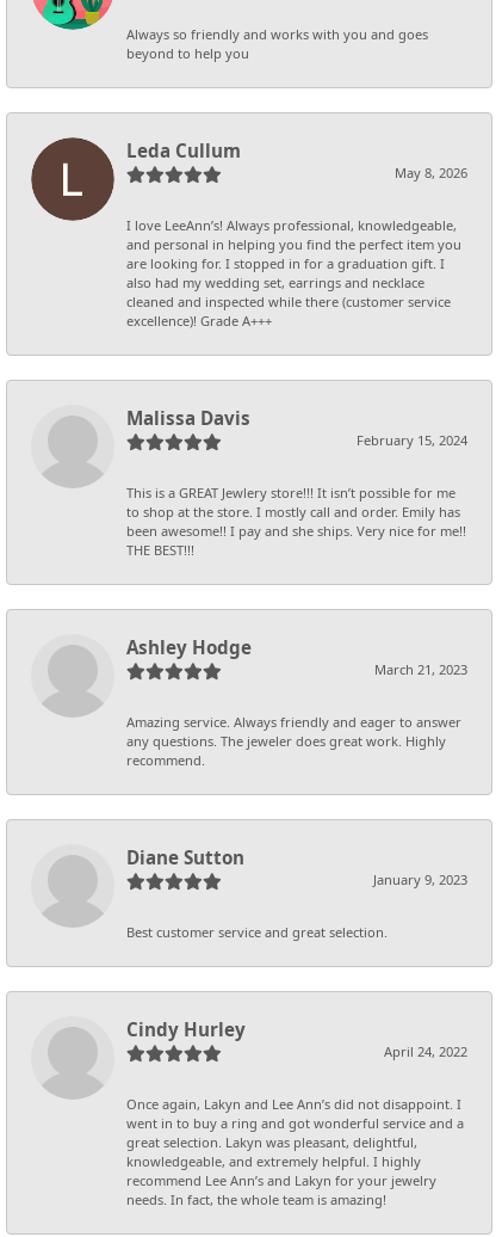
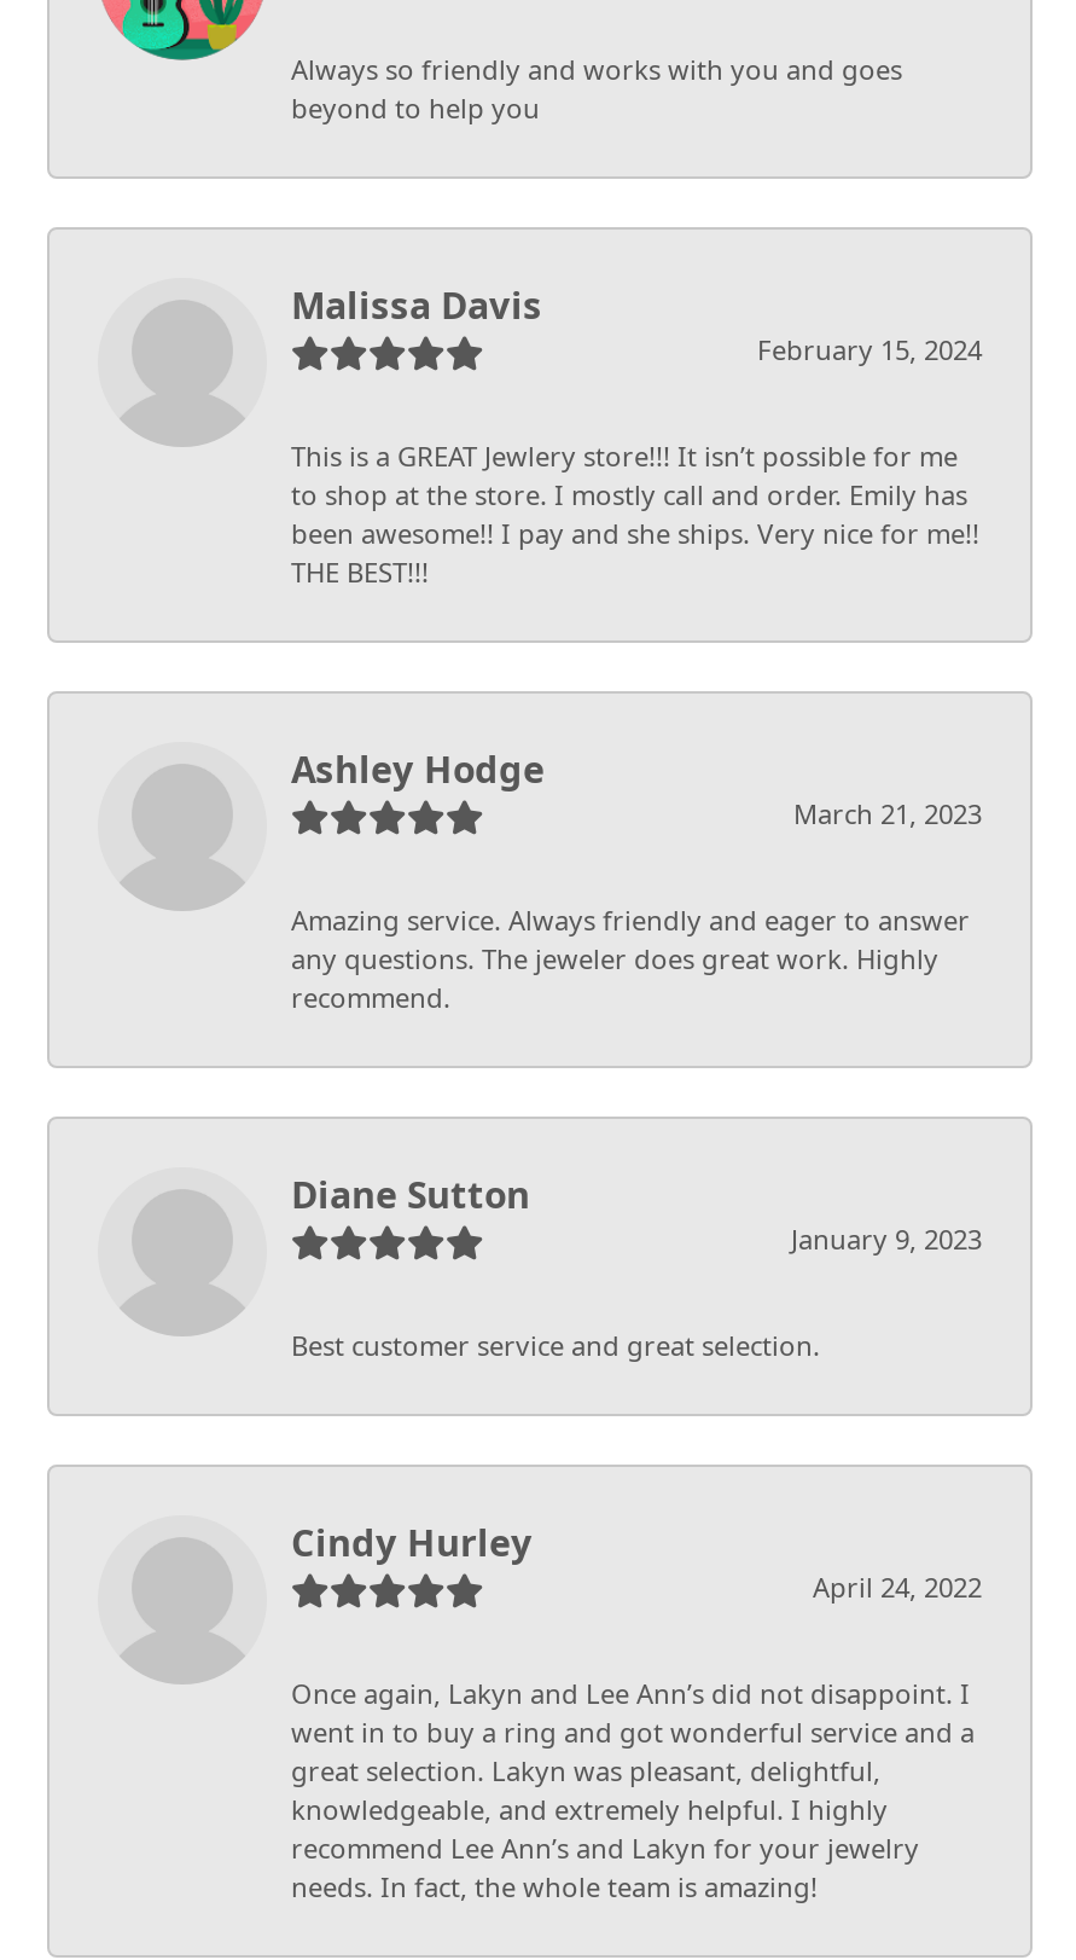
- [image]
- Leda Cullum
- May 8, 2026
- I love LeeAnn’s! Always professional, knowledgeable,
- and personal in helping you find the perfect item you
- are looking for. I stopped in for a graduation gift. I
- also had my wedding set, earrings and necklace
- cleaned and inspected while there (customer service
- excellence)! Grade A+++
